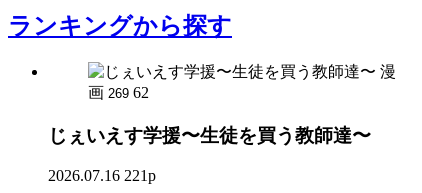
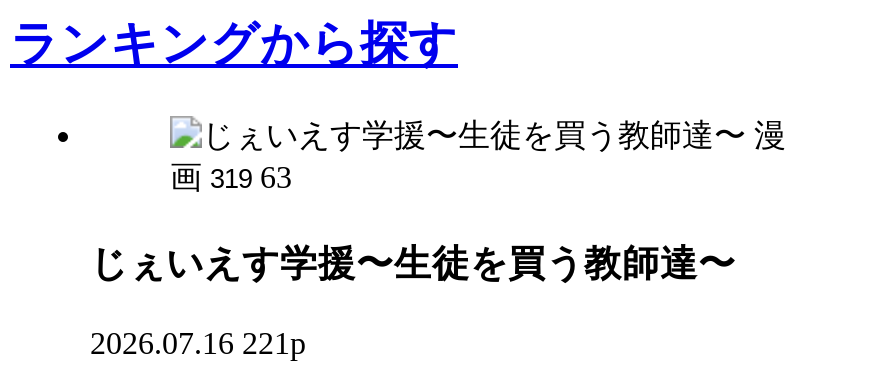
- 画 269 62
+ 画 319 63
